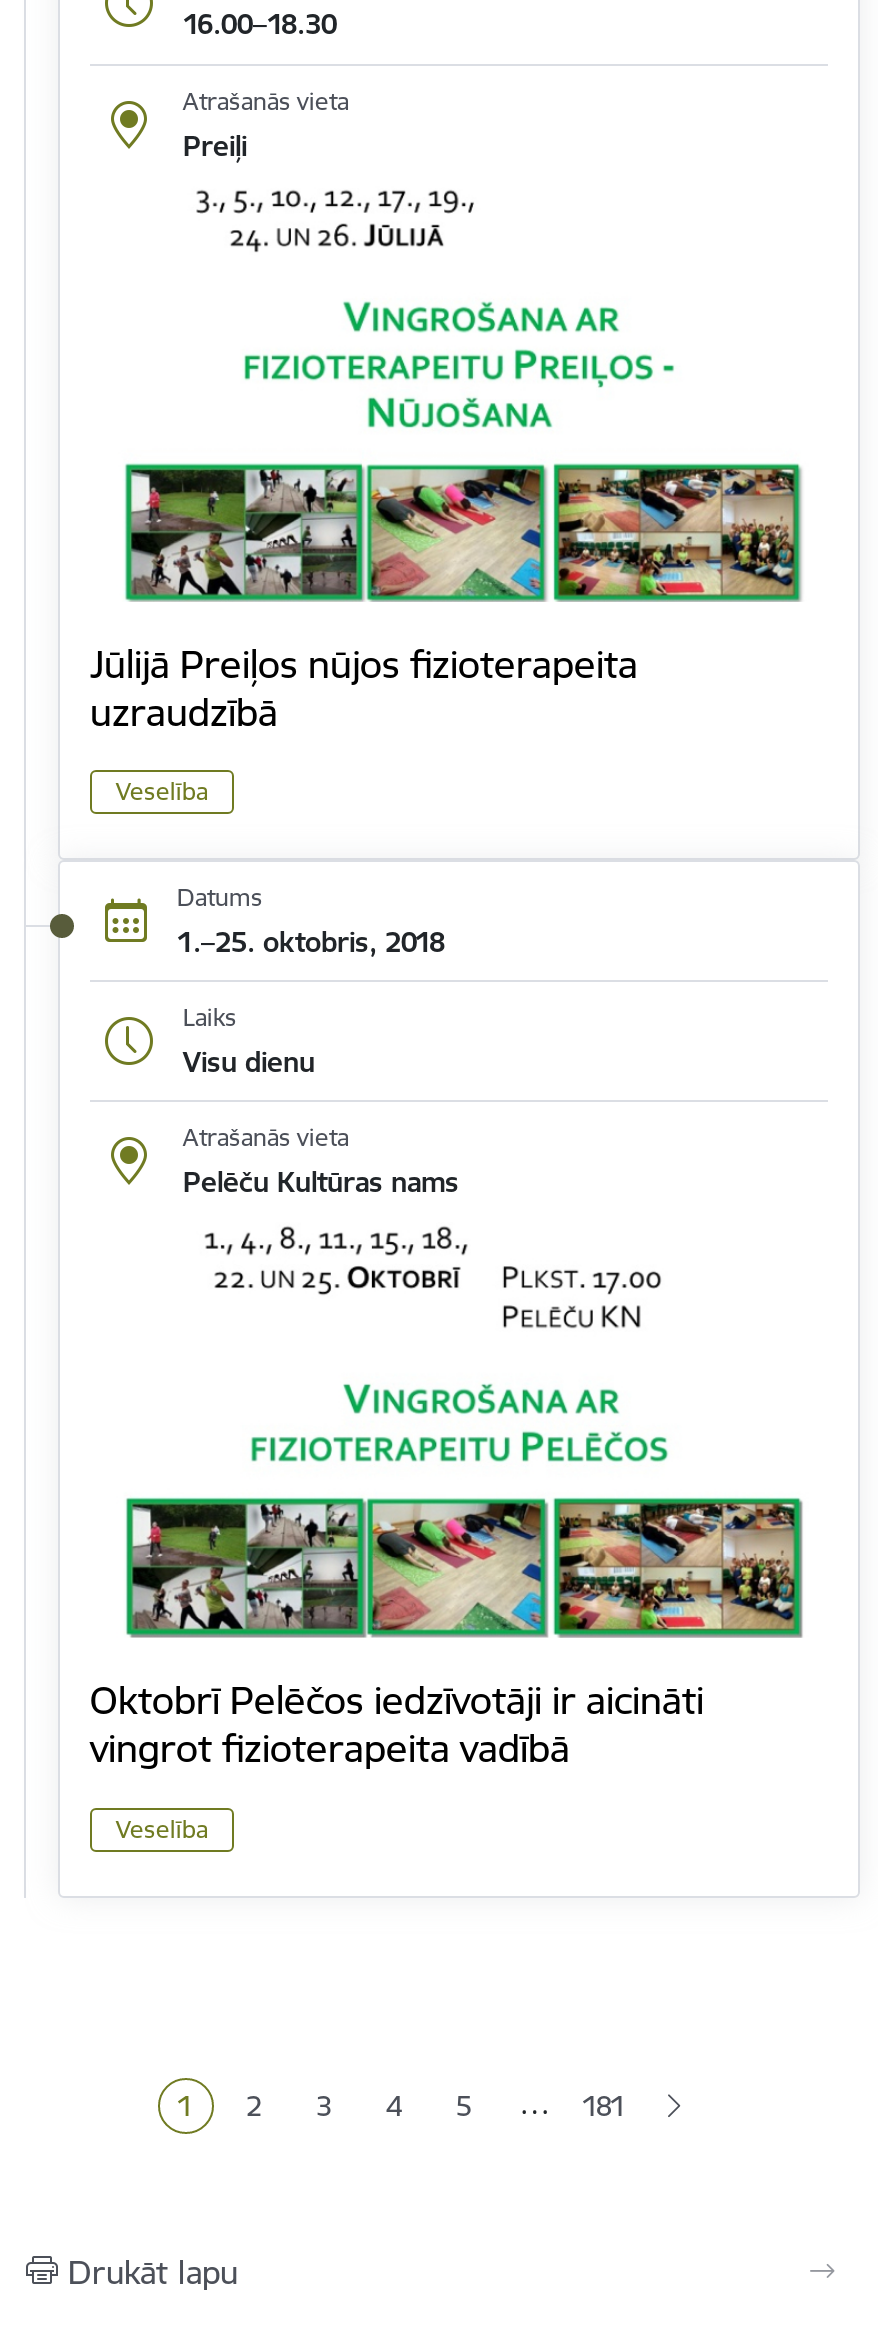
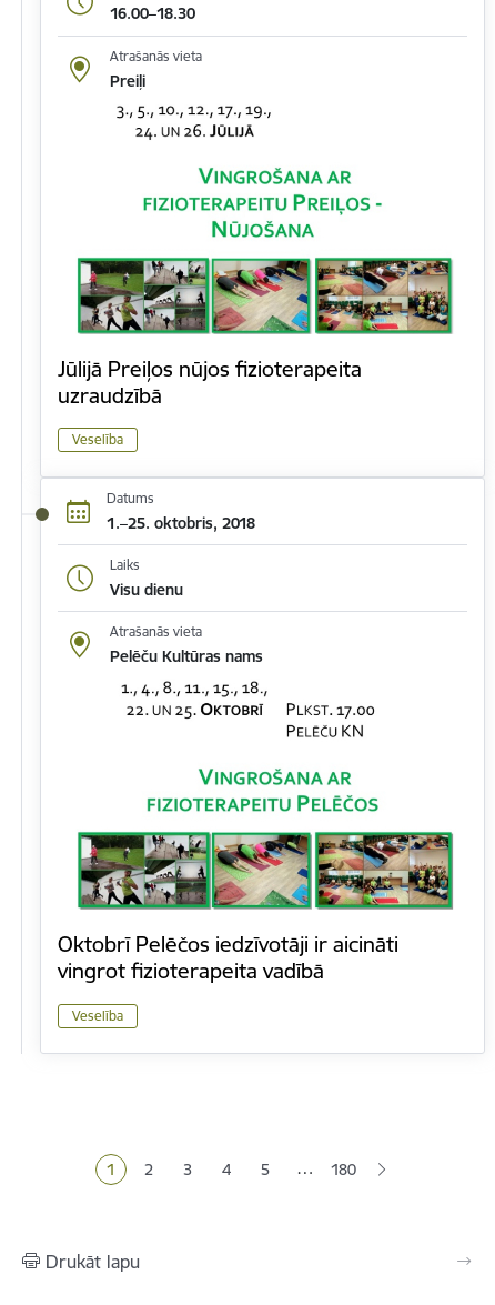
- 181
+ 180
